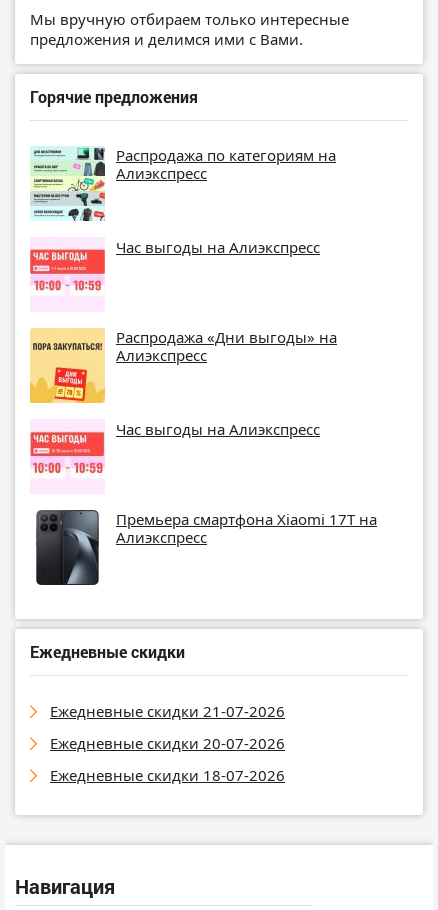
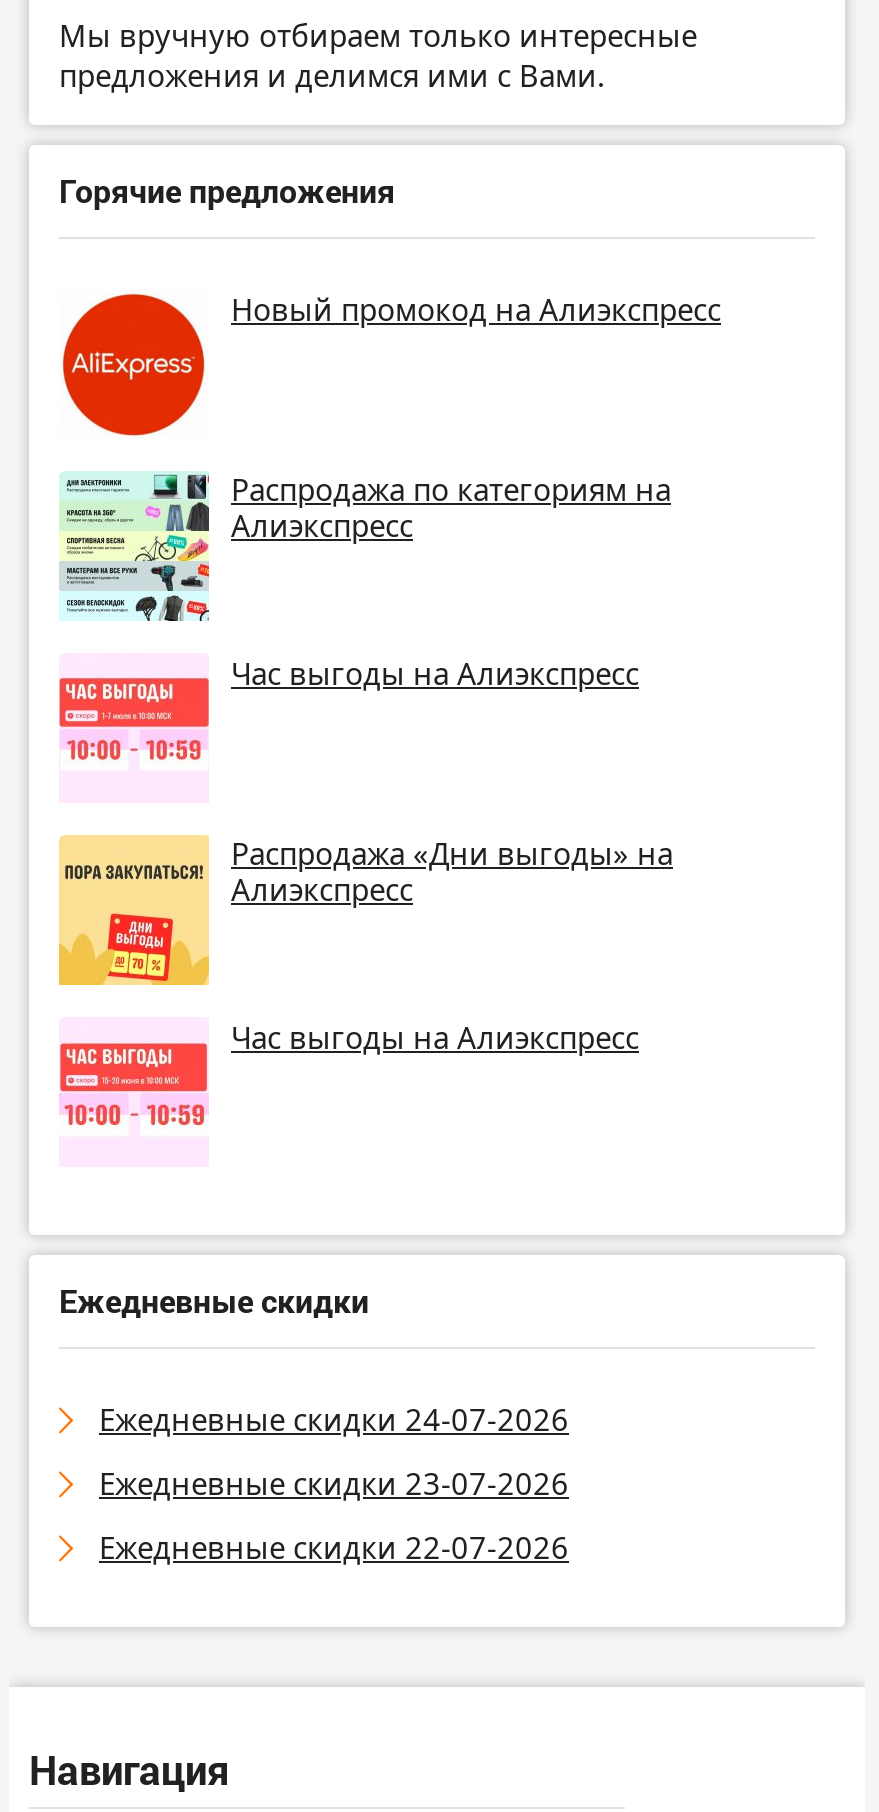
+ [image]
+ Новый промокод на Алиэкспресс

moved down: [image] | Распродажа по категориям на | Алиэкспресс | Час выгоды на Алиэкспресс | Распродажа «Дни выгоды» на | Алиэкспресс | Час выгоды на Алиэкспресс

moved down: [image]

- [image]
- Премьера смартфона Xiaomi 17T на
- Алиэкспресс

- Ежедневные скидки 21-07-2026
+ Ежедневные скидки 24-07-2026

- Ежедневные скидки 20-07-2026
+ Ежедневные скидки 23-07-2026

- Ежедневные скидки 18-07-2026
+ Ежедневные скидки 22-07-2026
